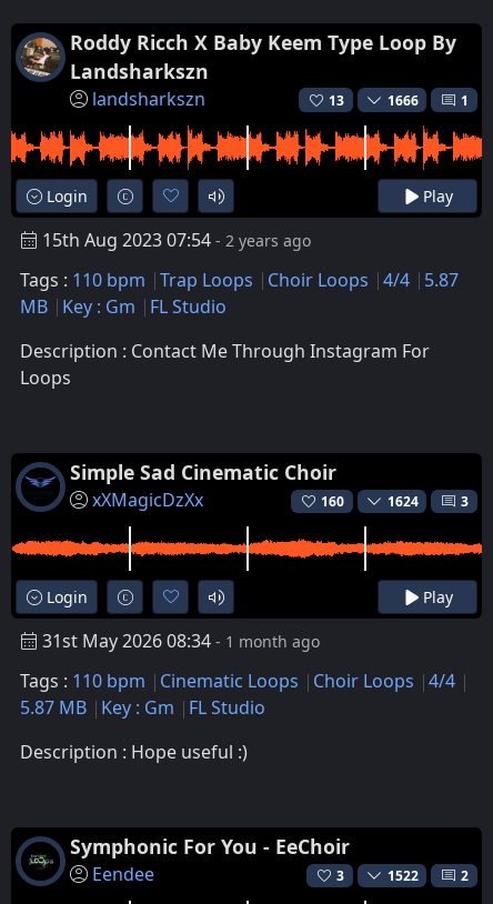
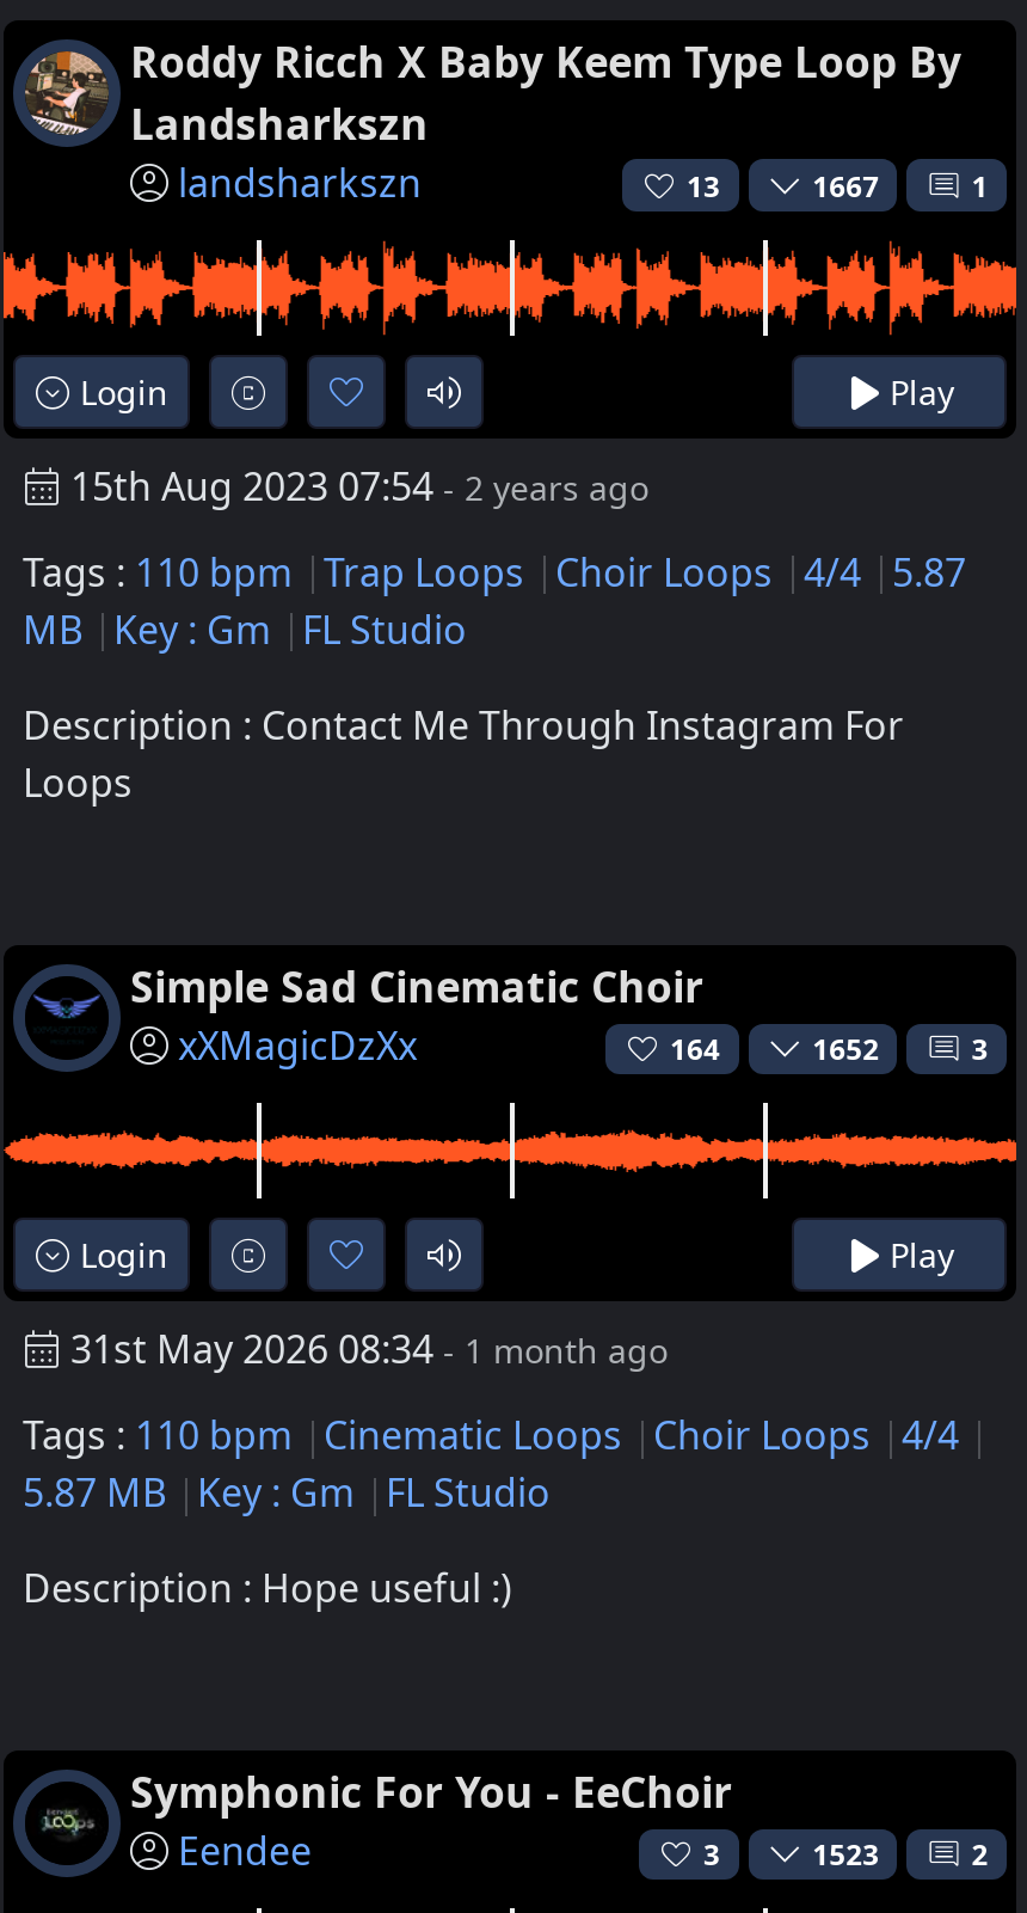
- 1666
+ 1667

- 160
+ 164

- 1624
+ 1652

- 1522
+ 1523
